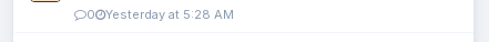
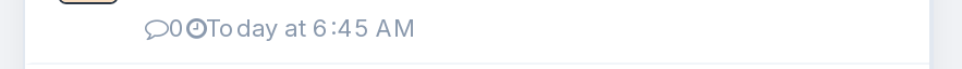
- Yesterday at 5:28 AM
+ Today at 6:45 AM
